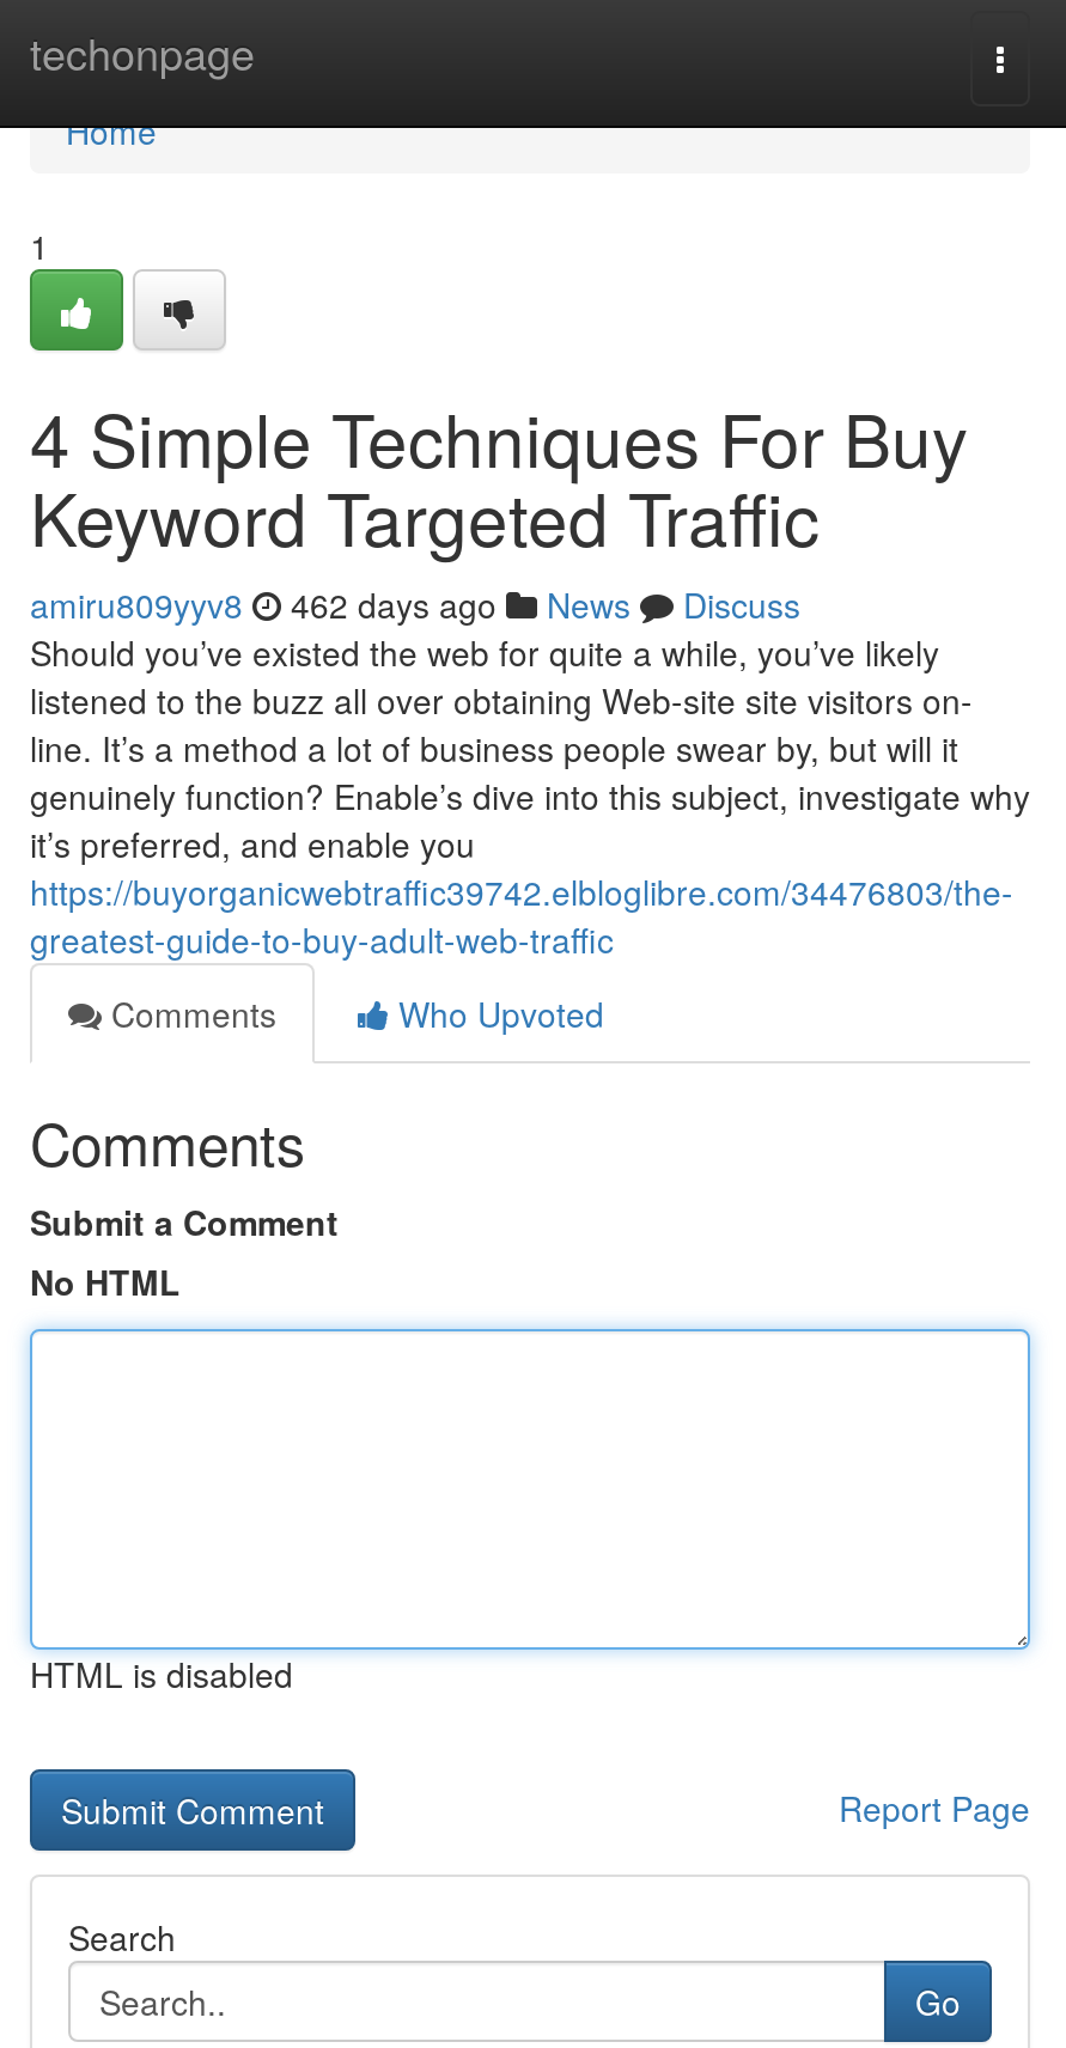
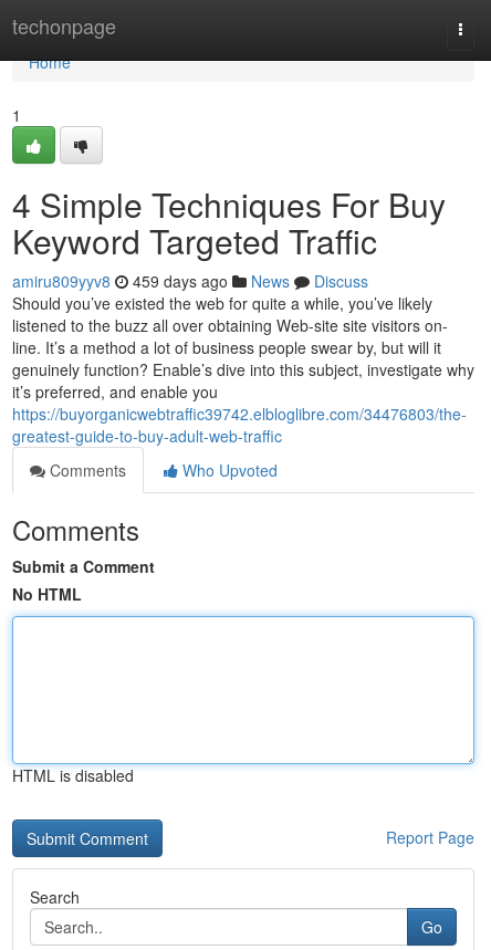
- amiru809yyv8 462 days ago News Discuss
+ amiru809yyv8 459 days ago News Discuss
